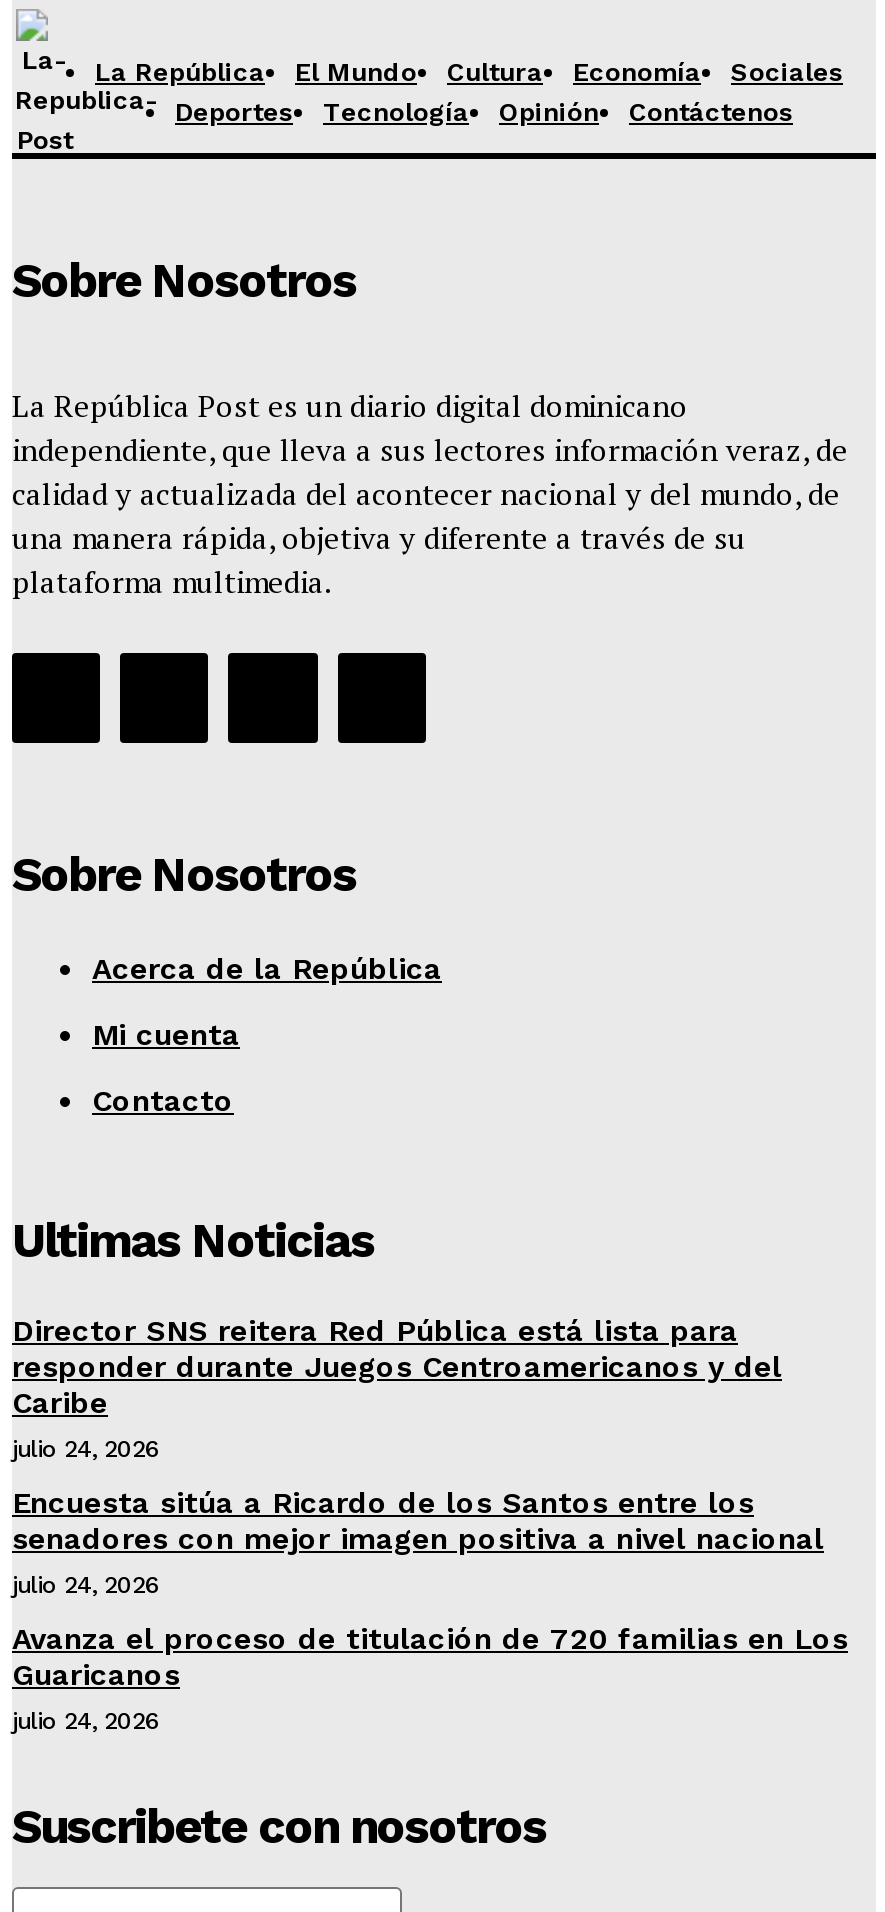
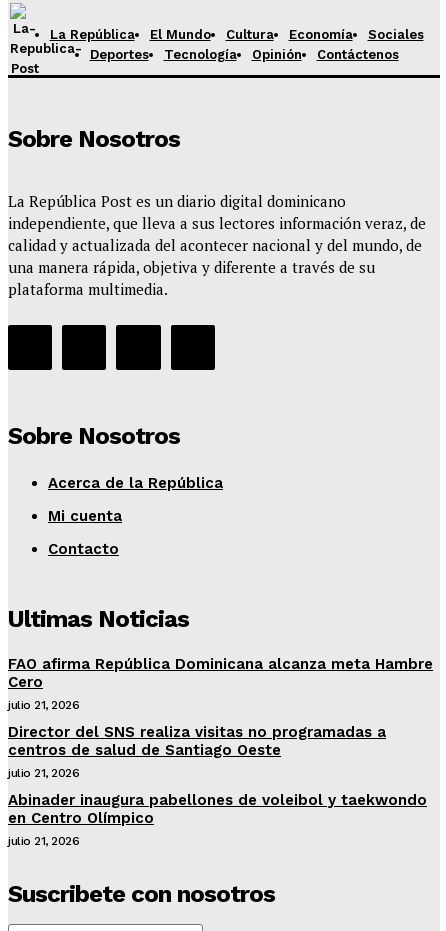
- Director SNS reitera Red Pública está lista para
- responder durante Juegos Centroamericanos y del
- Caribe
- julio 24, 2026
+ FAO afirma República Dominicana alcanza meta Hambre
+ Cero
+ julio 21, 2026

- Encuesta sitúa a Ricardo de los Santos entre los
- senadores con mejor imagen positiva a nivel nacional
- julio 24, 2026
+ Director del SNS realiza visitas no programadas a
+ centros de salud de Santiago Oeste
+ julio 21, 2026

- Avanza el proceso de titulación de 720 familias en Los
- Guaricanos
- julio 24, 2026
+ Abinader inaugura pabellones de voleibol y taekwondo
+ en Centro Olímpico
+ julio 21, 2026
